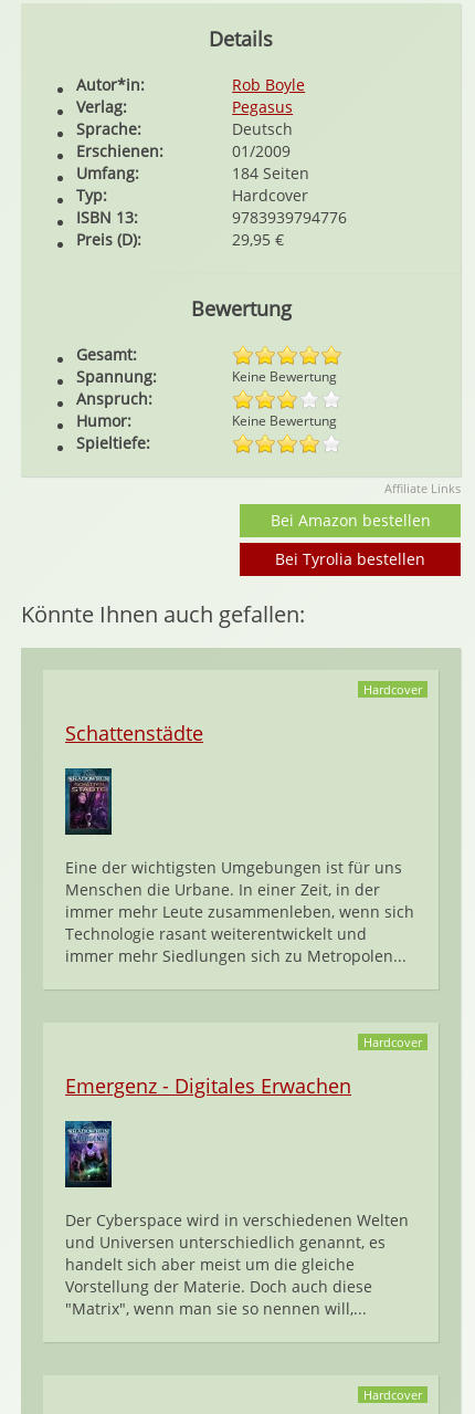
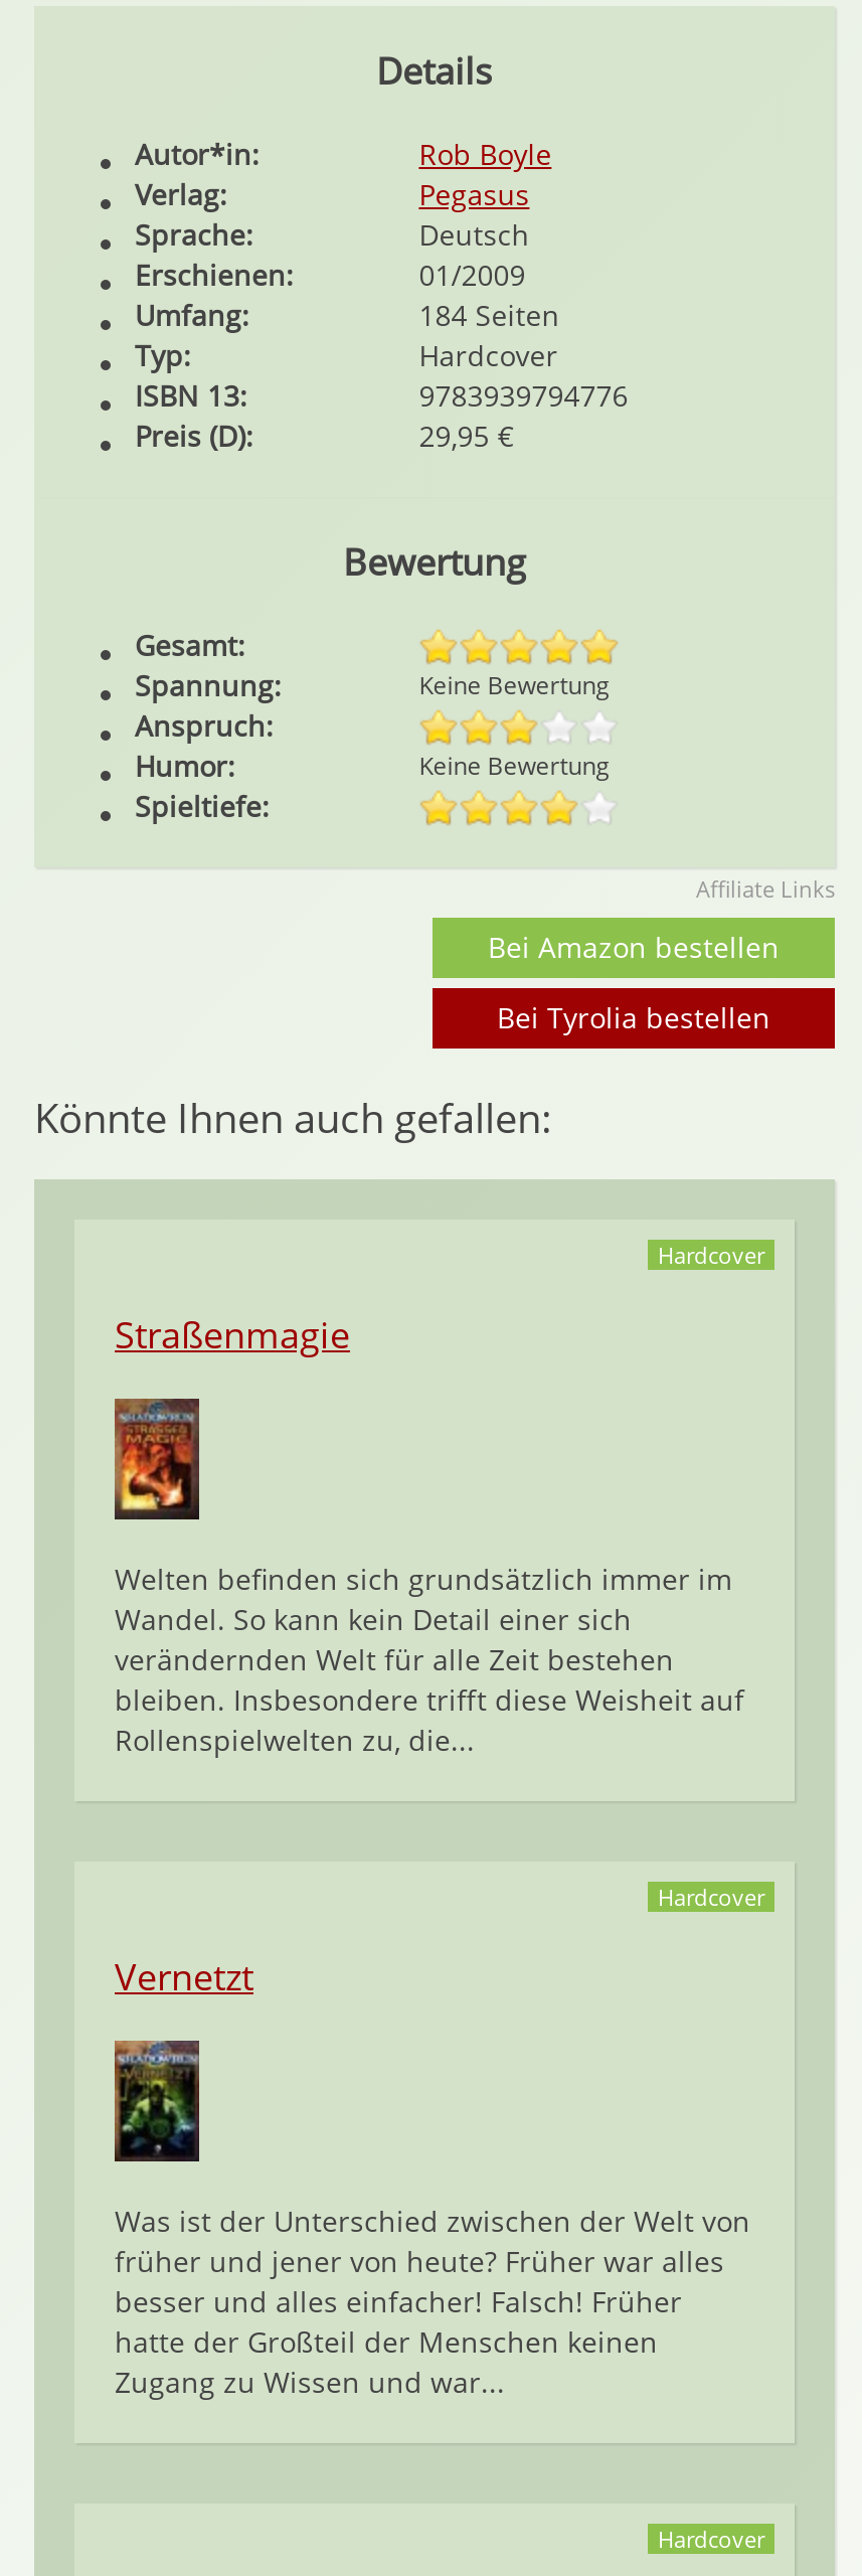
- Schattenstädte
+ Straßenmagie

- [image]
- Eine der wichtigsten Umgebungen ist für uns
- Menschen die Urbane. In einer Zeit, in der
- immer mehr Leute zusammenleben, wenn sich
- Technologie rasant weiterentwickelt und
- immer mehr Siedlungen sich zu Metropolen...
+ [image]
+ Welten befinden sich grundsätzlich immer im
+ Wandel. So kann kein Detail einer sich
+ verändernden Welt für alle Zeit bestehen
+ bleiben. Insbesondere trifft diese Weisheit auf
+ Rollenspielwelten zu, die...

- Emergenz - Digitales Erwachen
+ Vernetzt

- [image]
- Der Cyberspace wird in verschiedenen Welten
- und Universen unterschiedlich genannt, es
- handelt sich aber meist um die gleiche
- Vorstellung der Materie. Doch auch diese
- "Matrix", wenn man sie so nennen will,...
+ [image]
+ Was ist der Unterschied zwischen der Welt von
+ früher und jener von heute? Früher war alles
+ besser und alles einfacher! Falsch! Früher
+ hatte der Großteil der Menschen keinen
+ Zugang zu Wissen und war...
